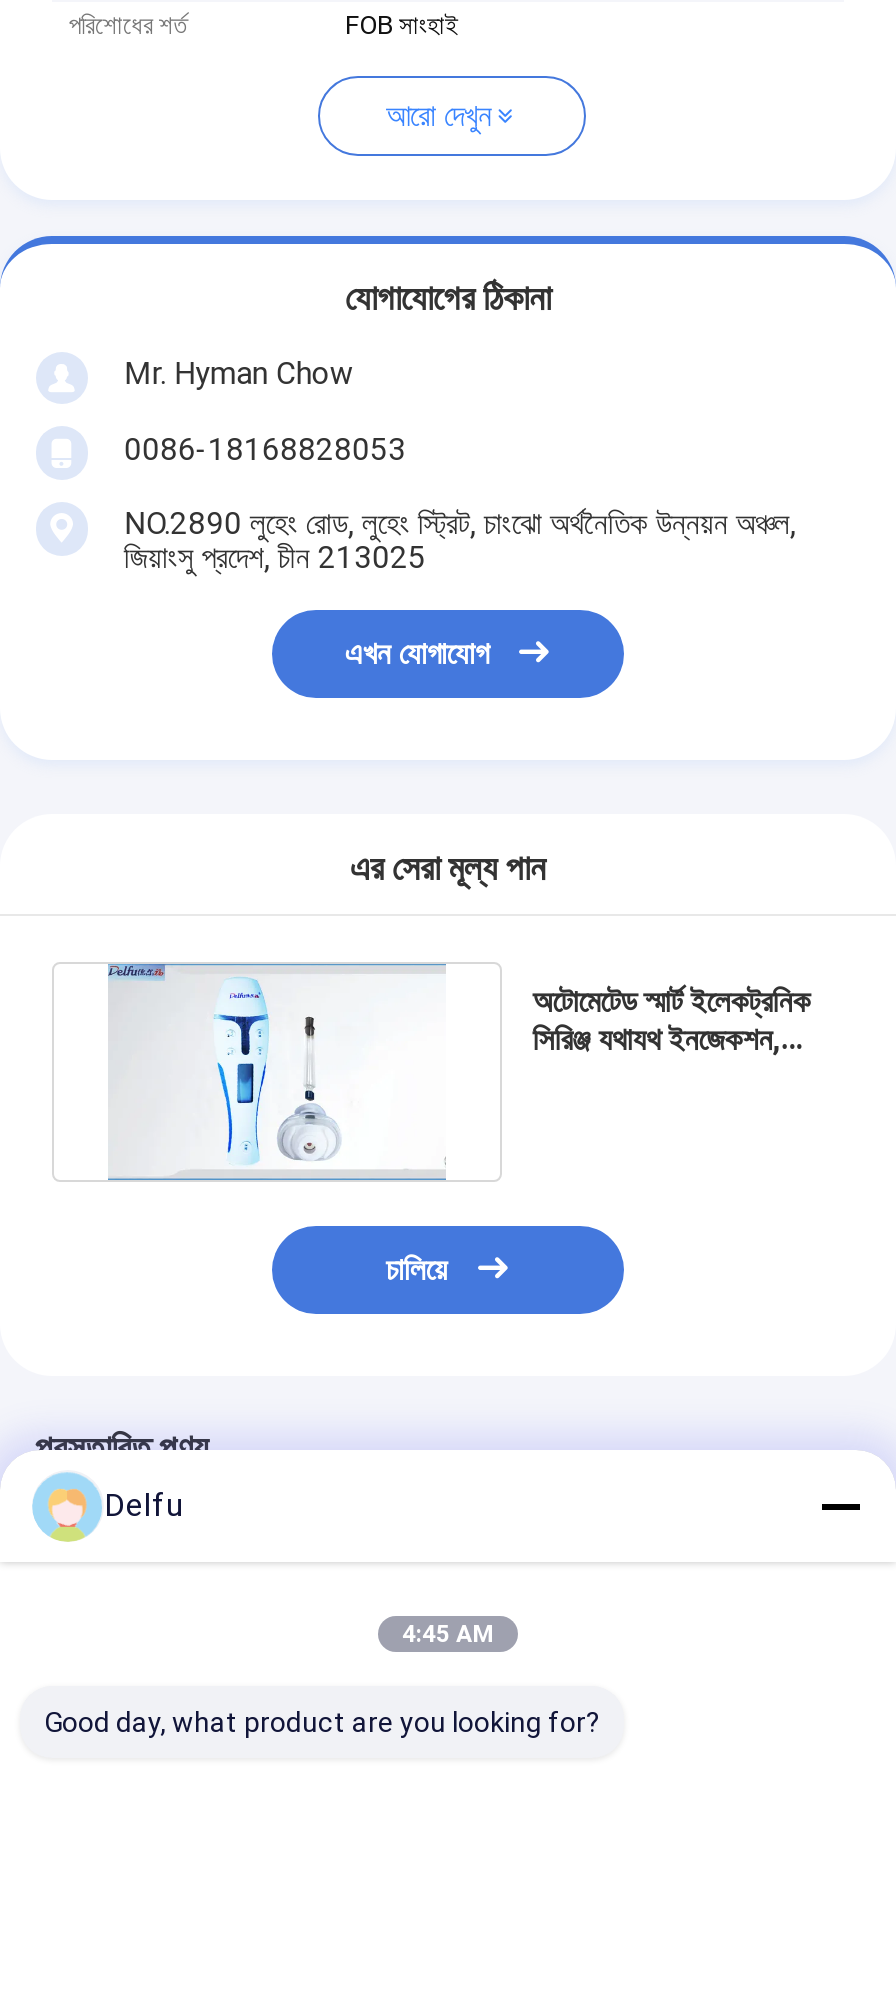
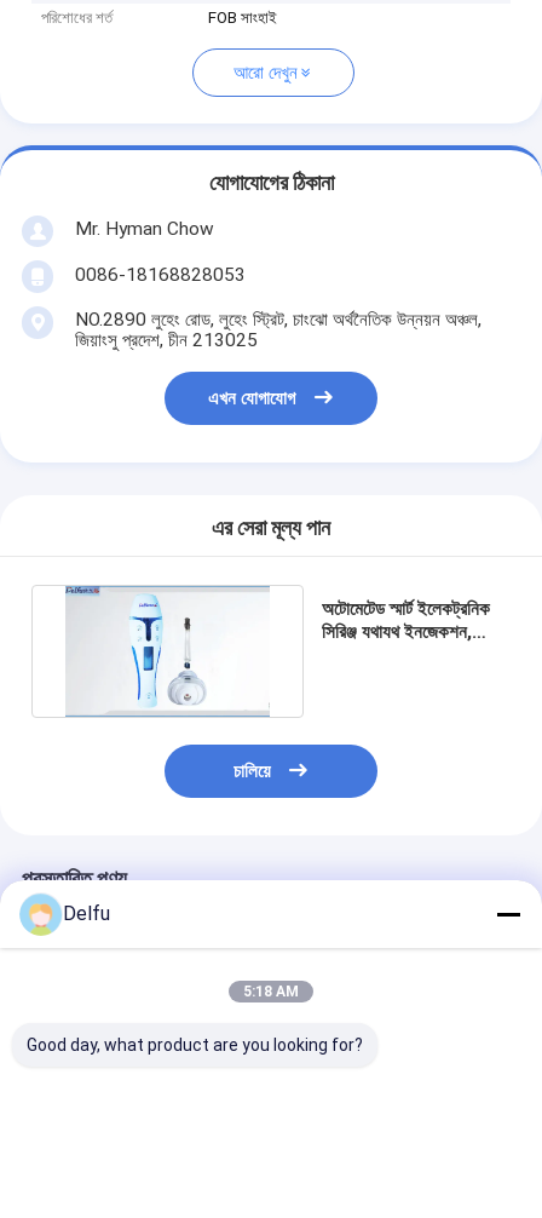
- 4:45 AM
+ 5:18 AM
